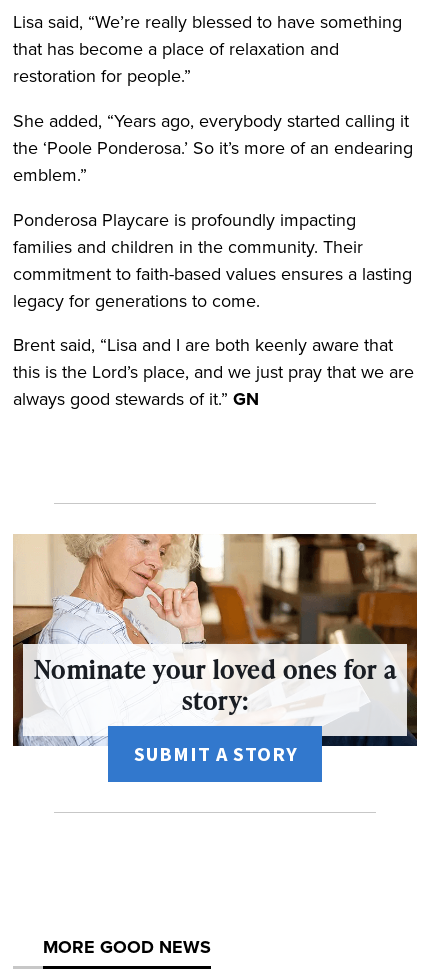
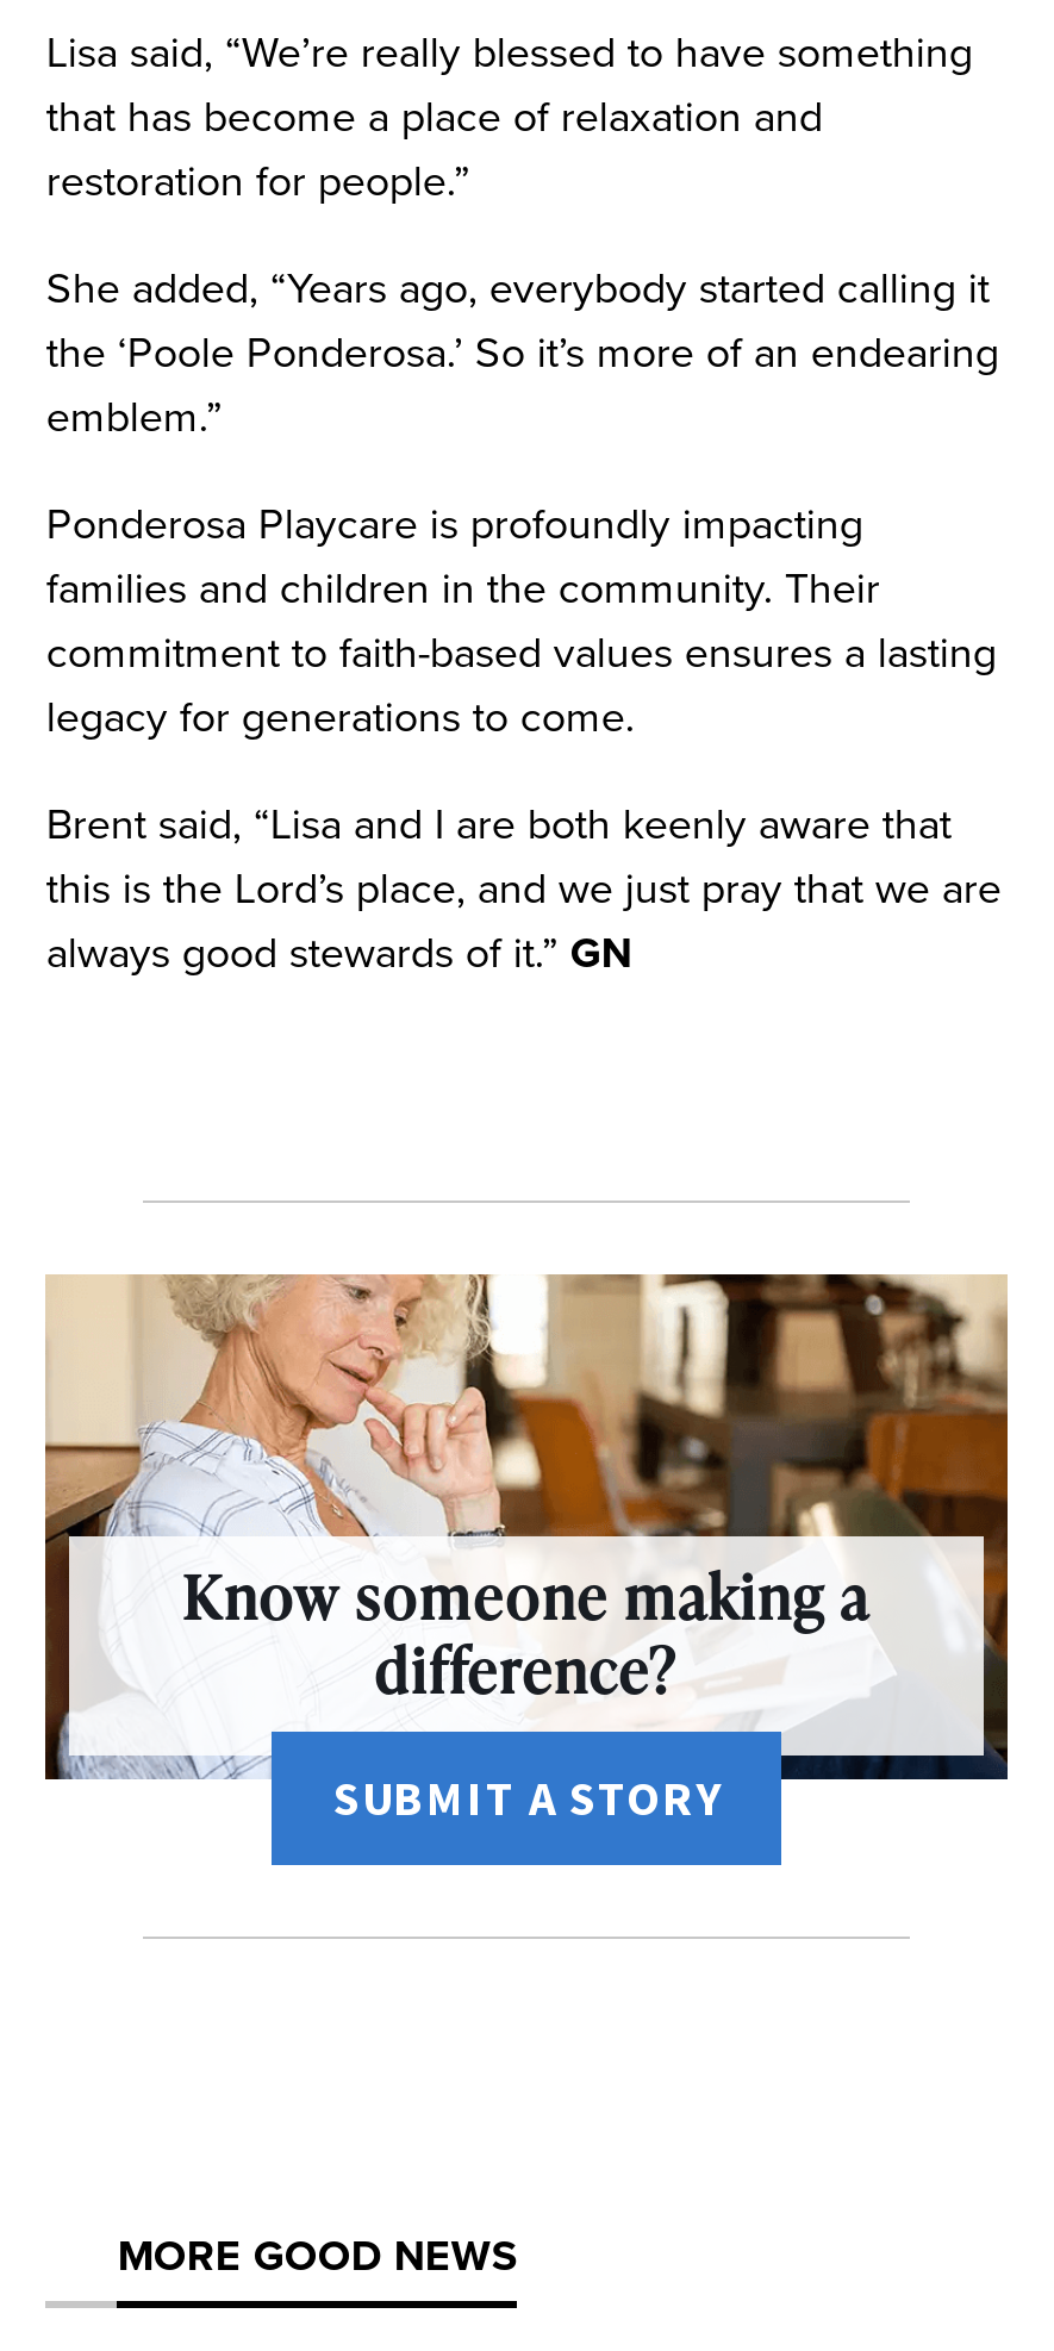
- Nominate your loved ones for a
- story:
+ Know someone making a
+ difference?
